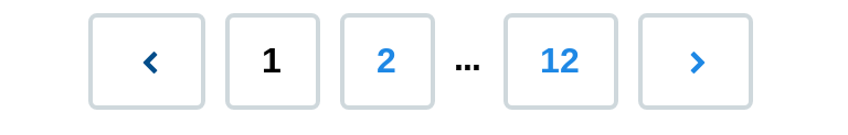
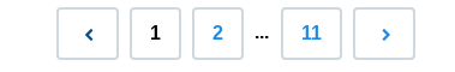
- 12
+ 11
